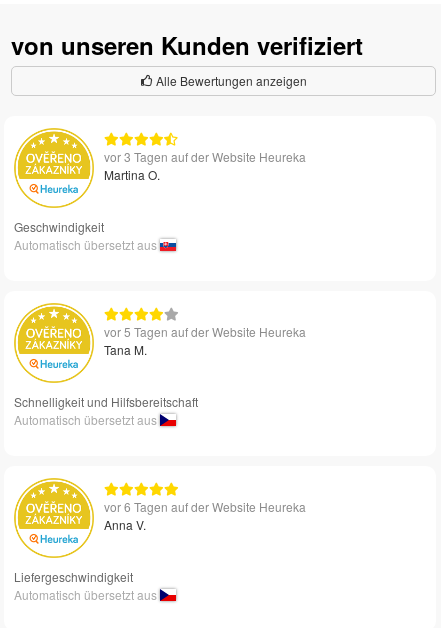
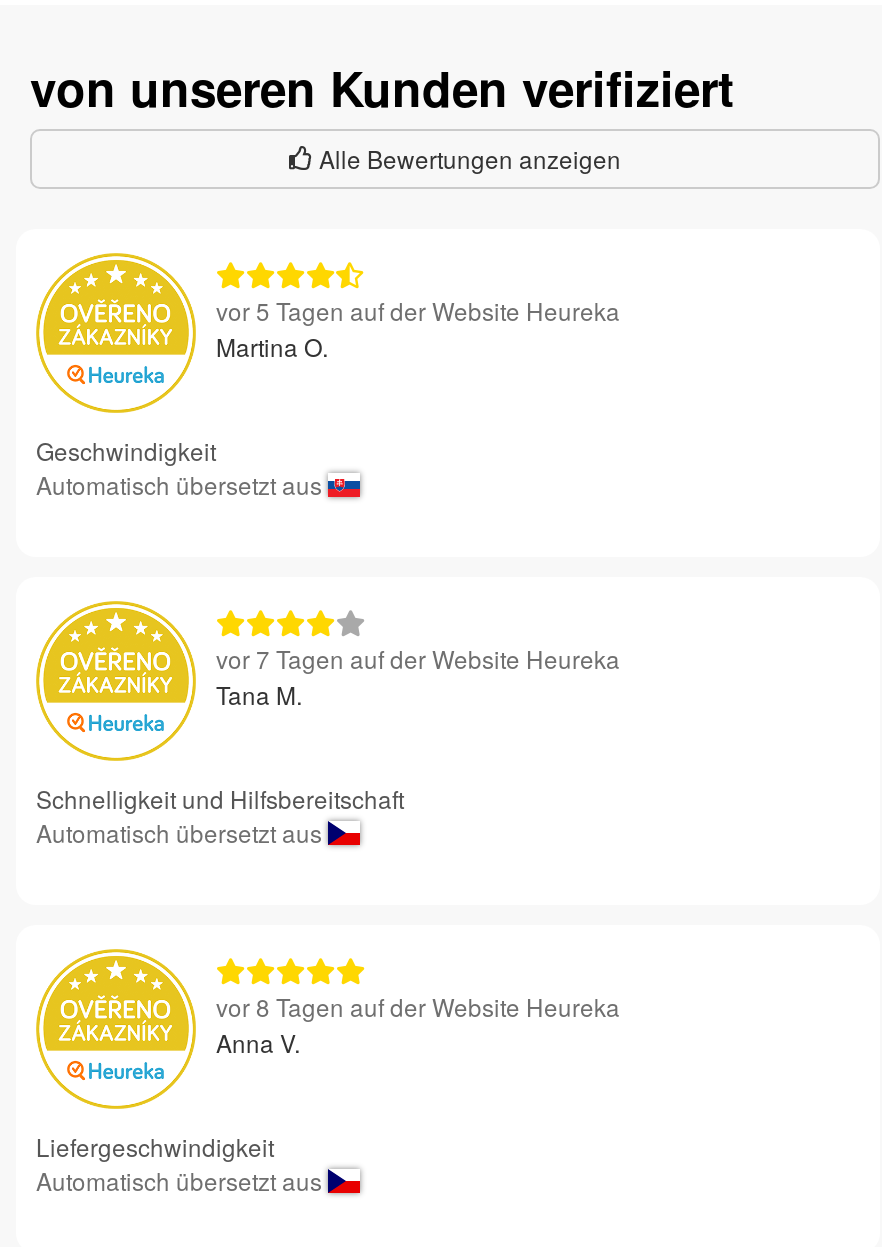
- vor 3 Tagen auf der Website Heureka

+ vor 7 Tagen auf der Website Heureka

moved up: vor 5 Tagen auf der Website Heureka

- vor 6 Tagen auf der Website Heureka
+ vor 8 Tagen auf der Website Heureka
